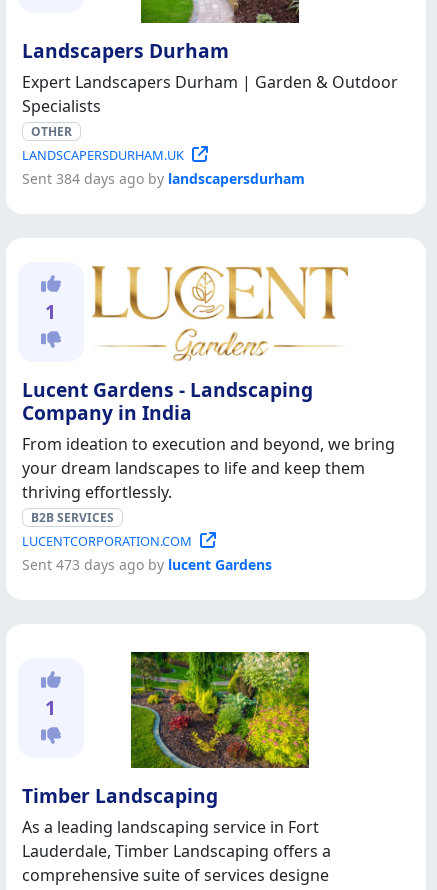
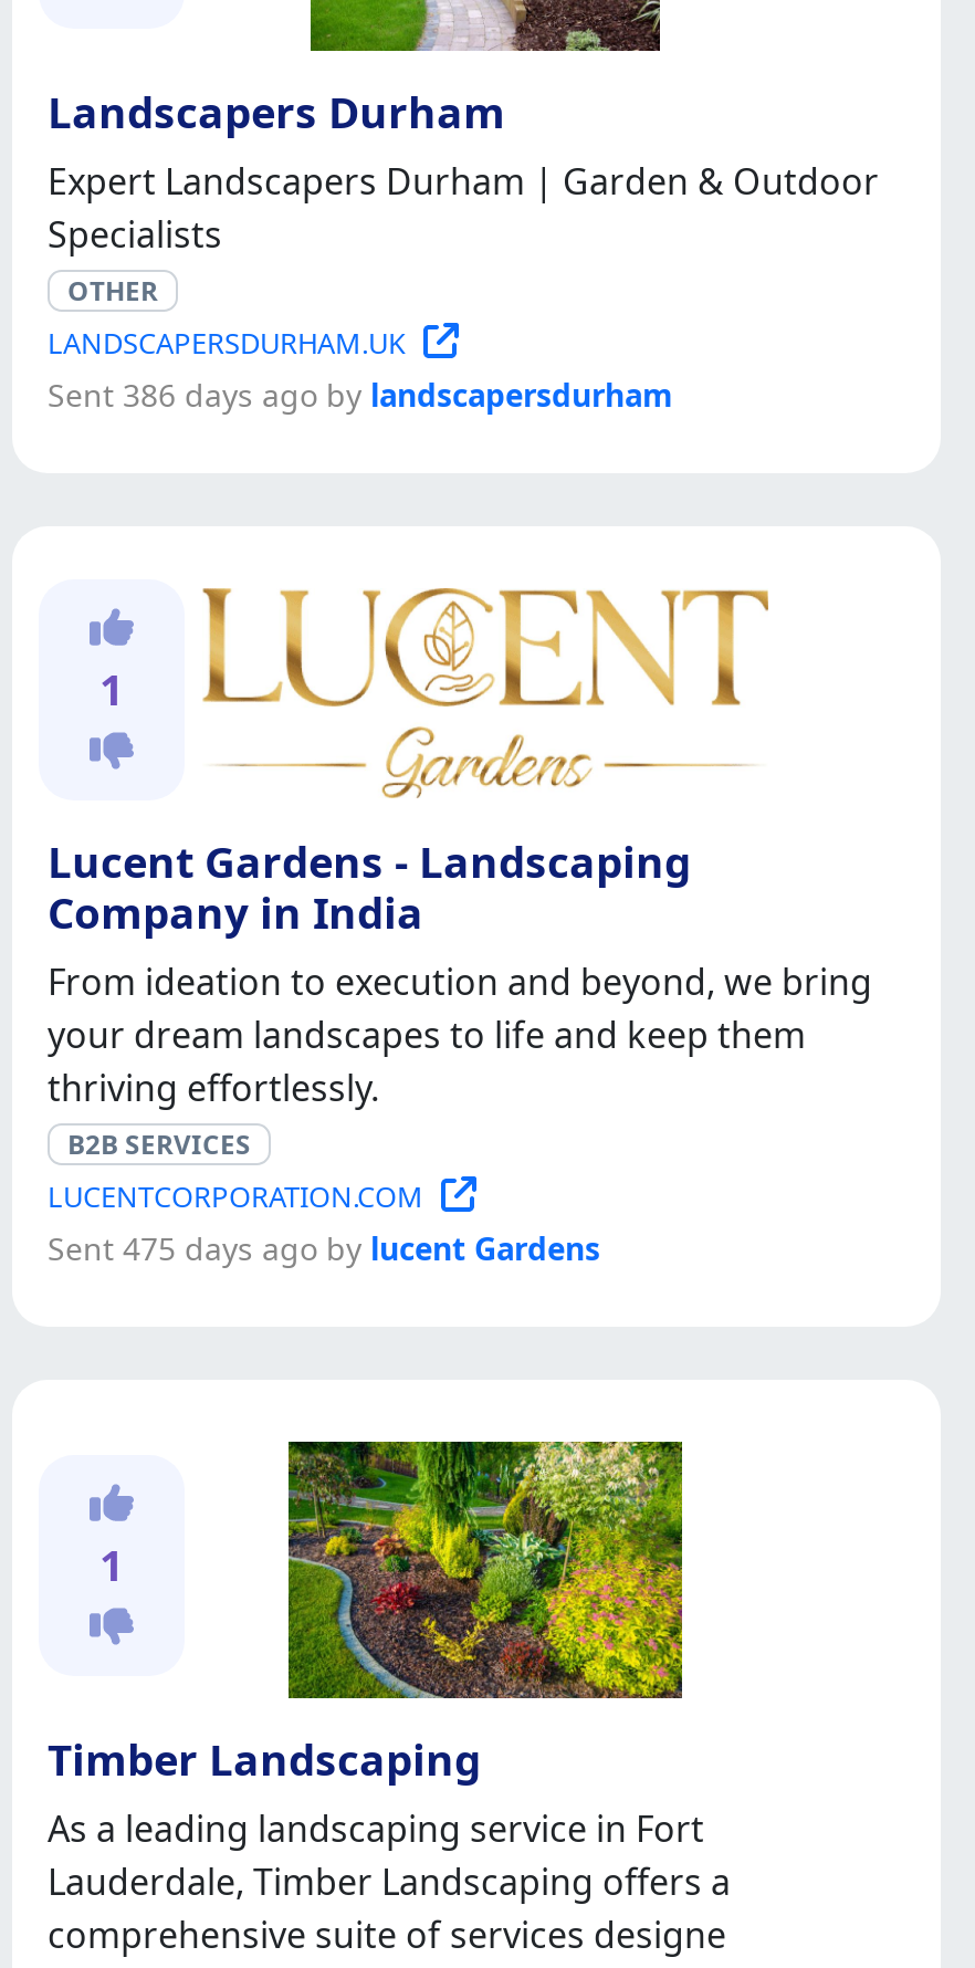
- Sent 384 days ago by landscapersdurham
+ Sent 386 days ago by landscapersdurham

- Sent 473 days ago by lucent Gardens
+ Sent 475 days ago by lucent Gardens
